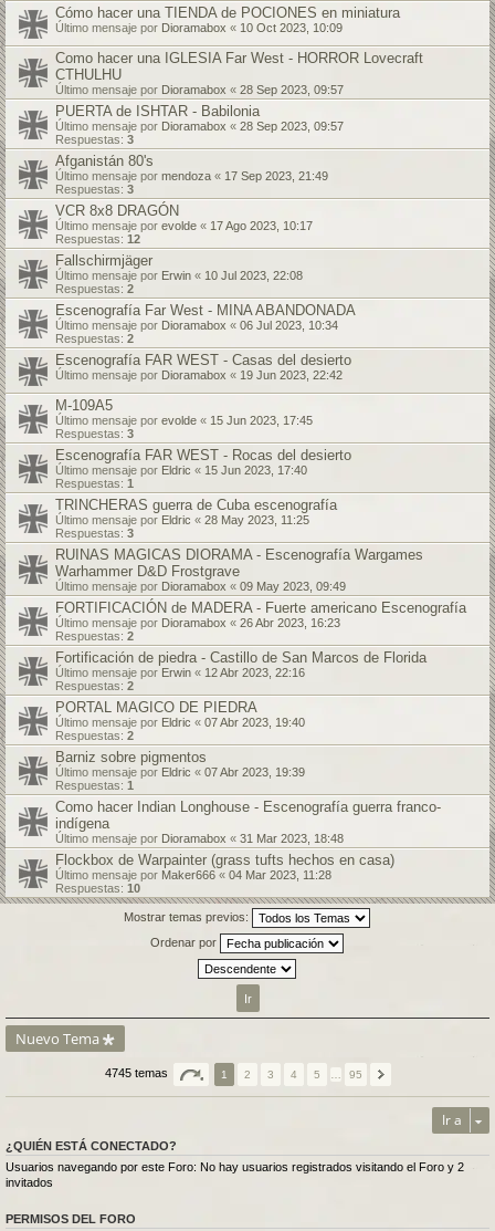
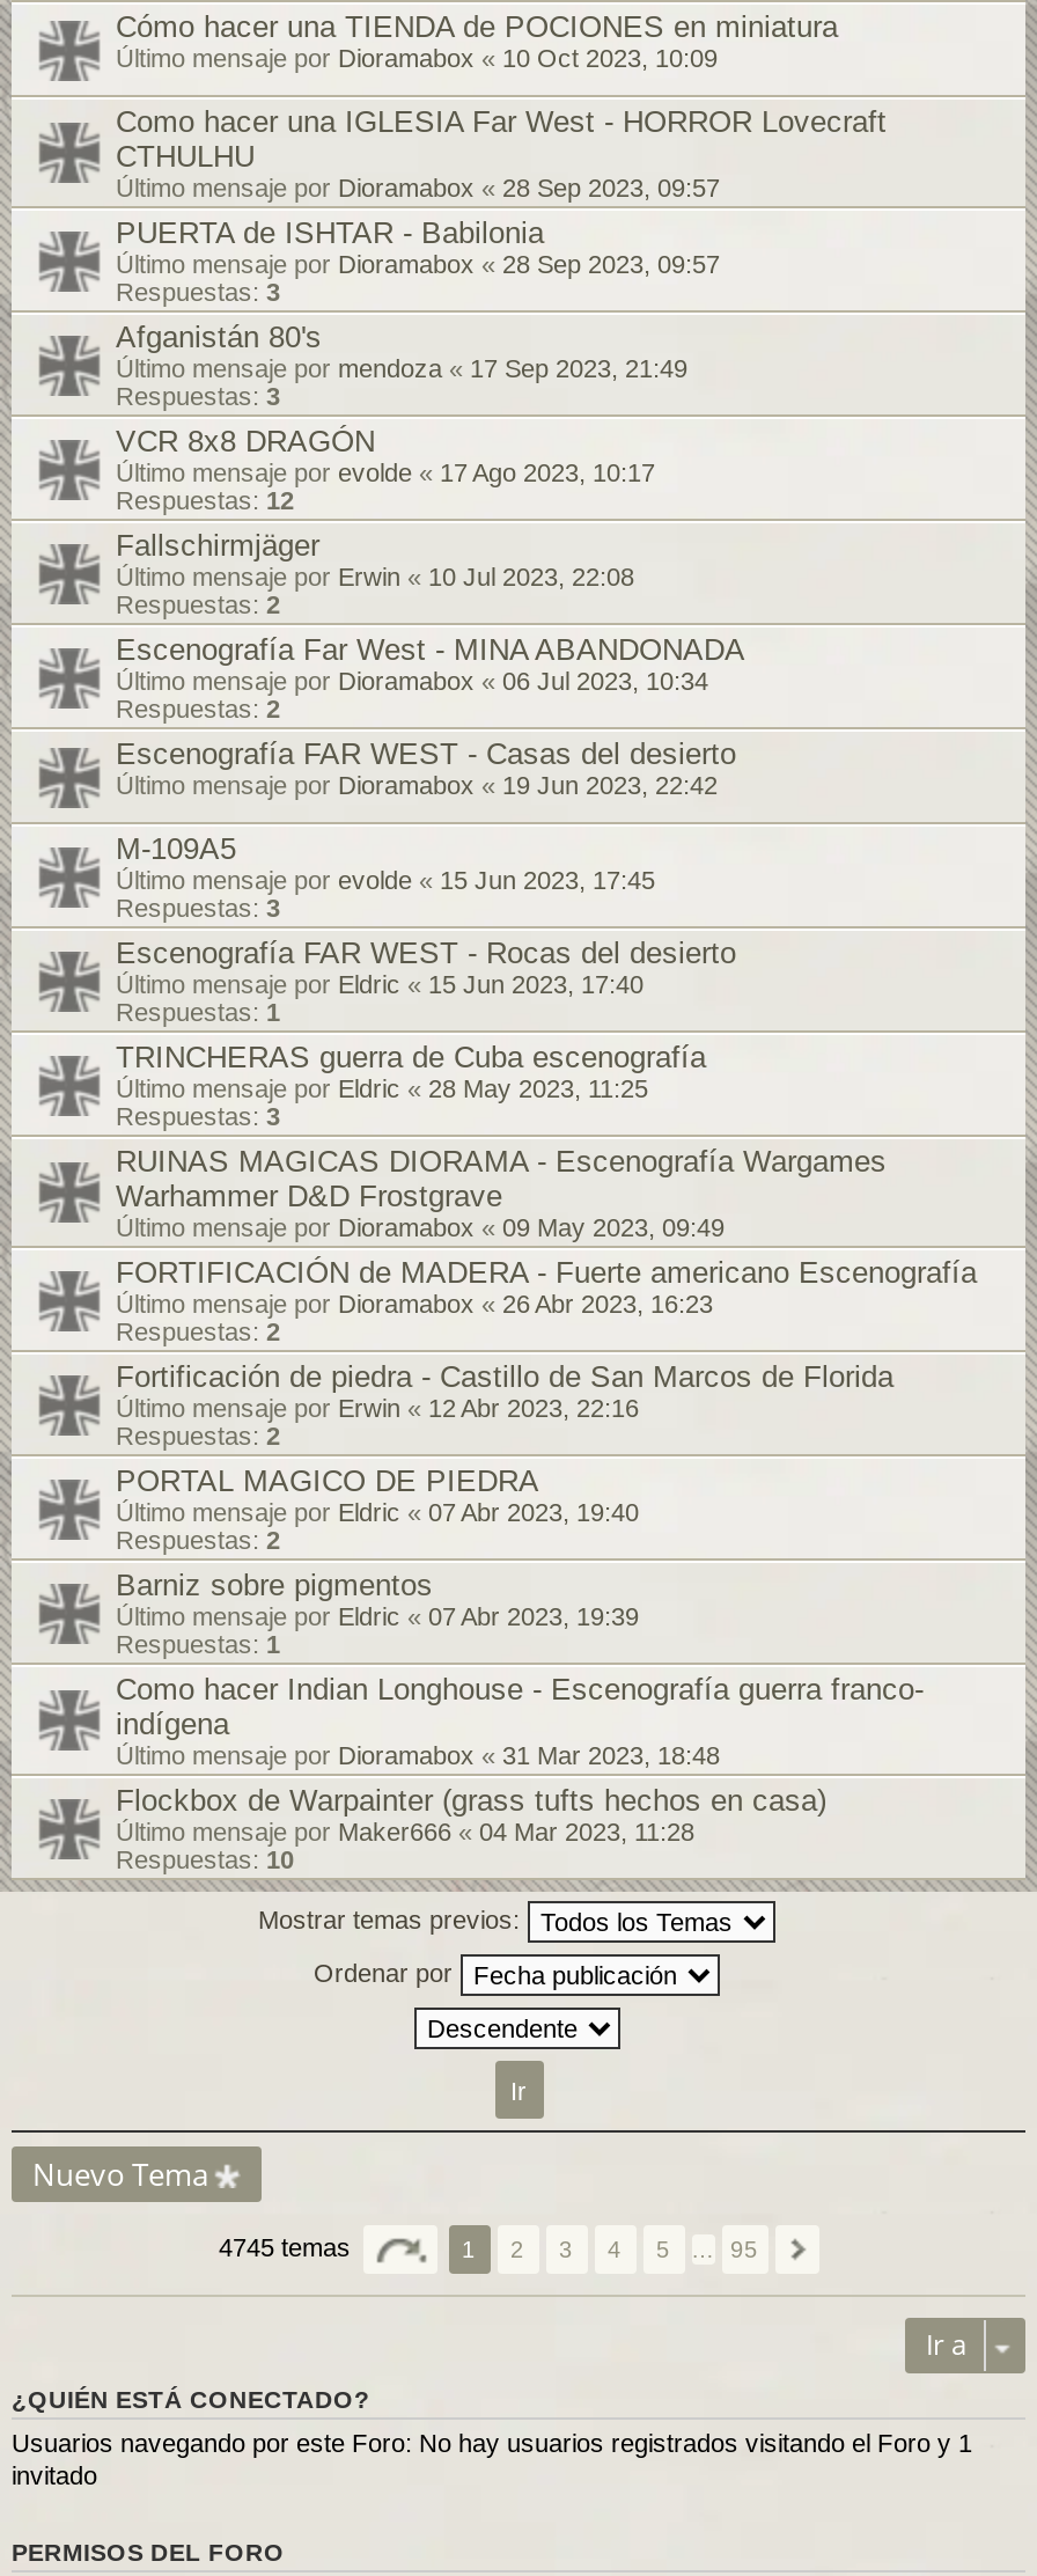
- Usuarios navegando por este Foro: No hay usuarios registrados visitando el Foro y 2
- invitados
+ Usuarios navegando por este Foro: No hay usuarios registrados visitando el Foro y 1
+ invitado
